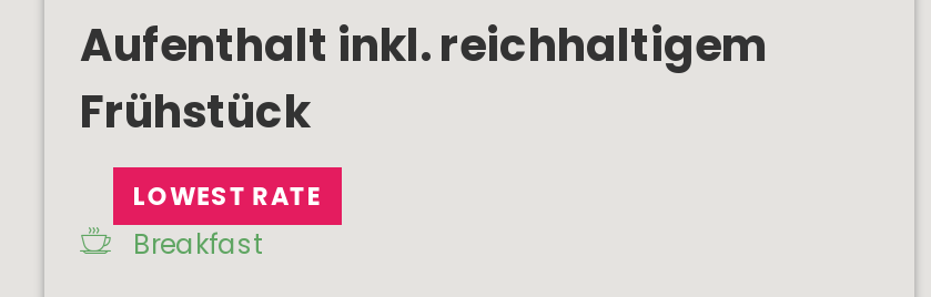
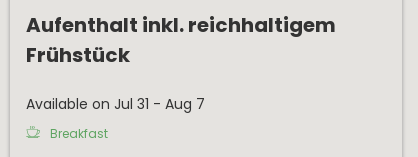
- LOWEST RATE
+ Available on Jul 31 - Aug 7
